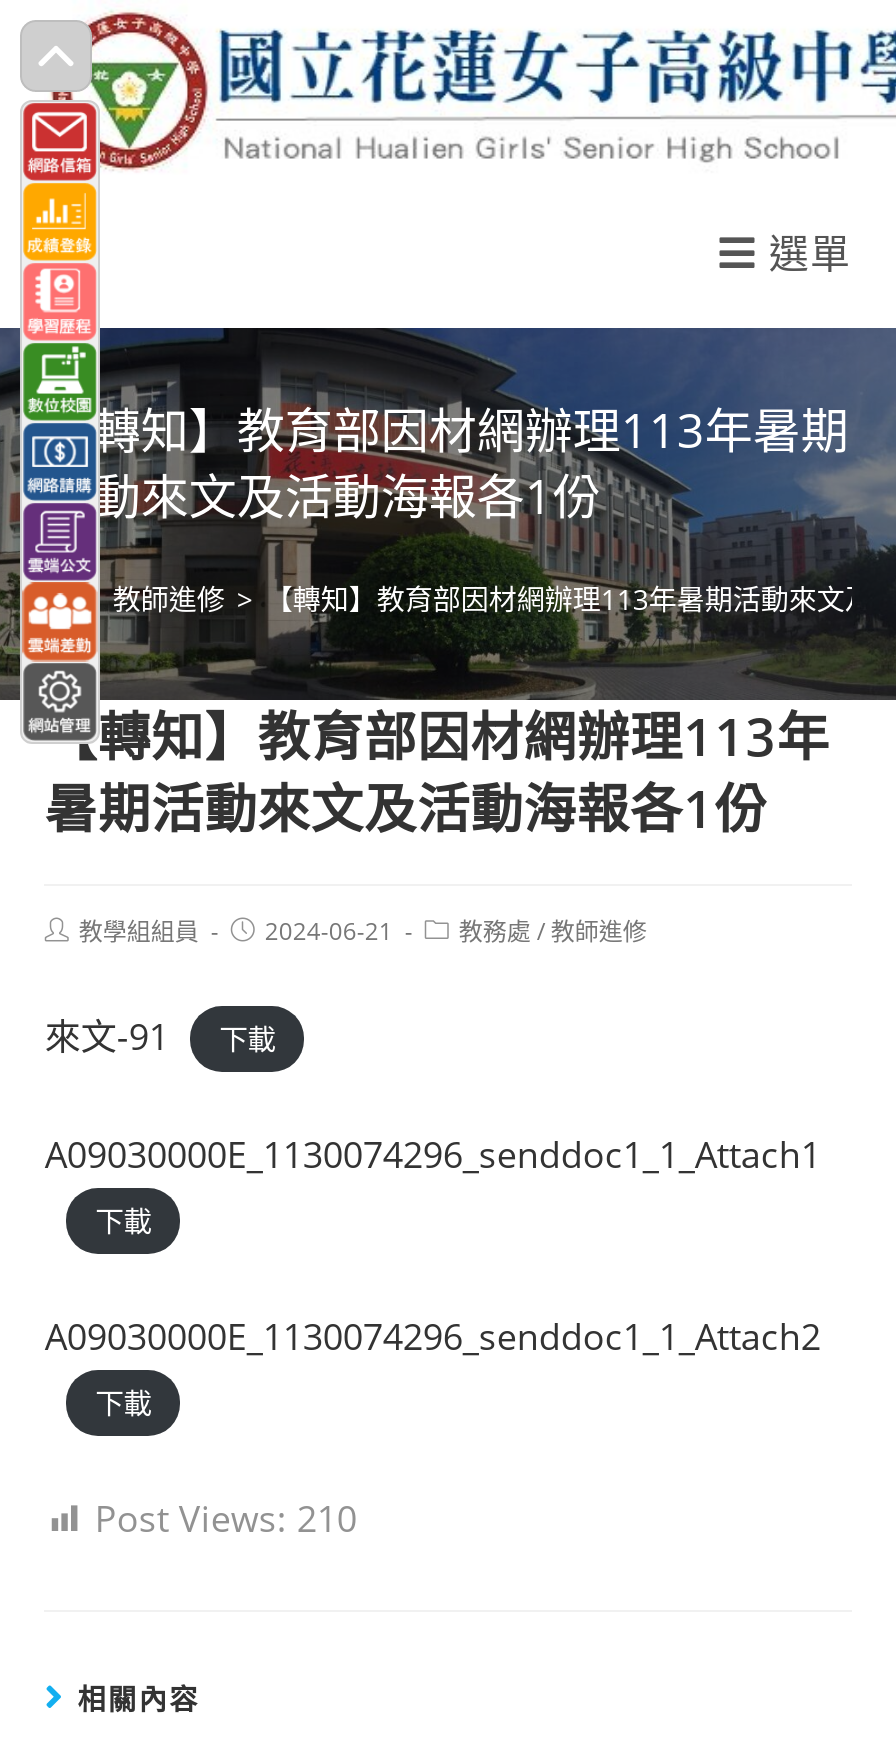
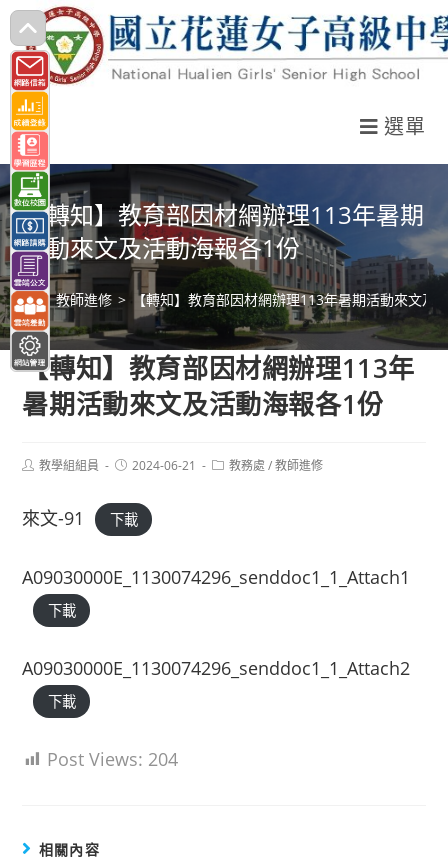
- Post Views: 210
+ Post Views: 204
